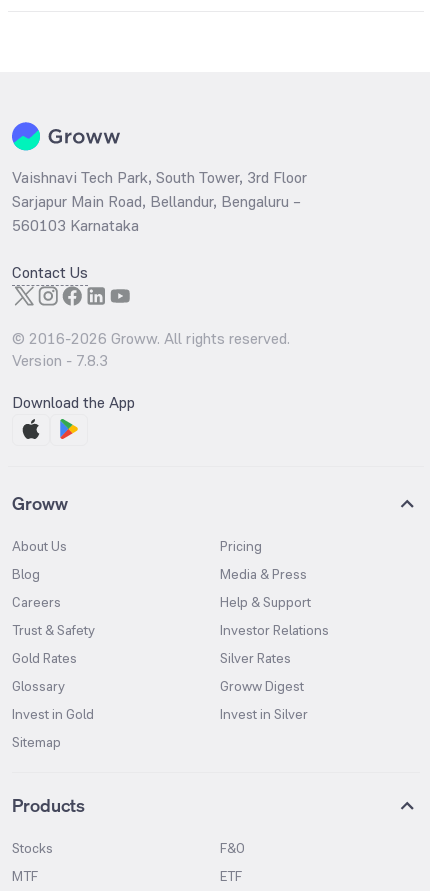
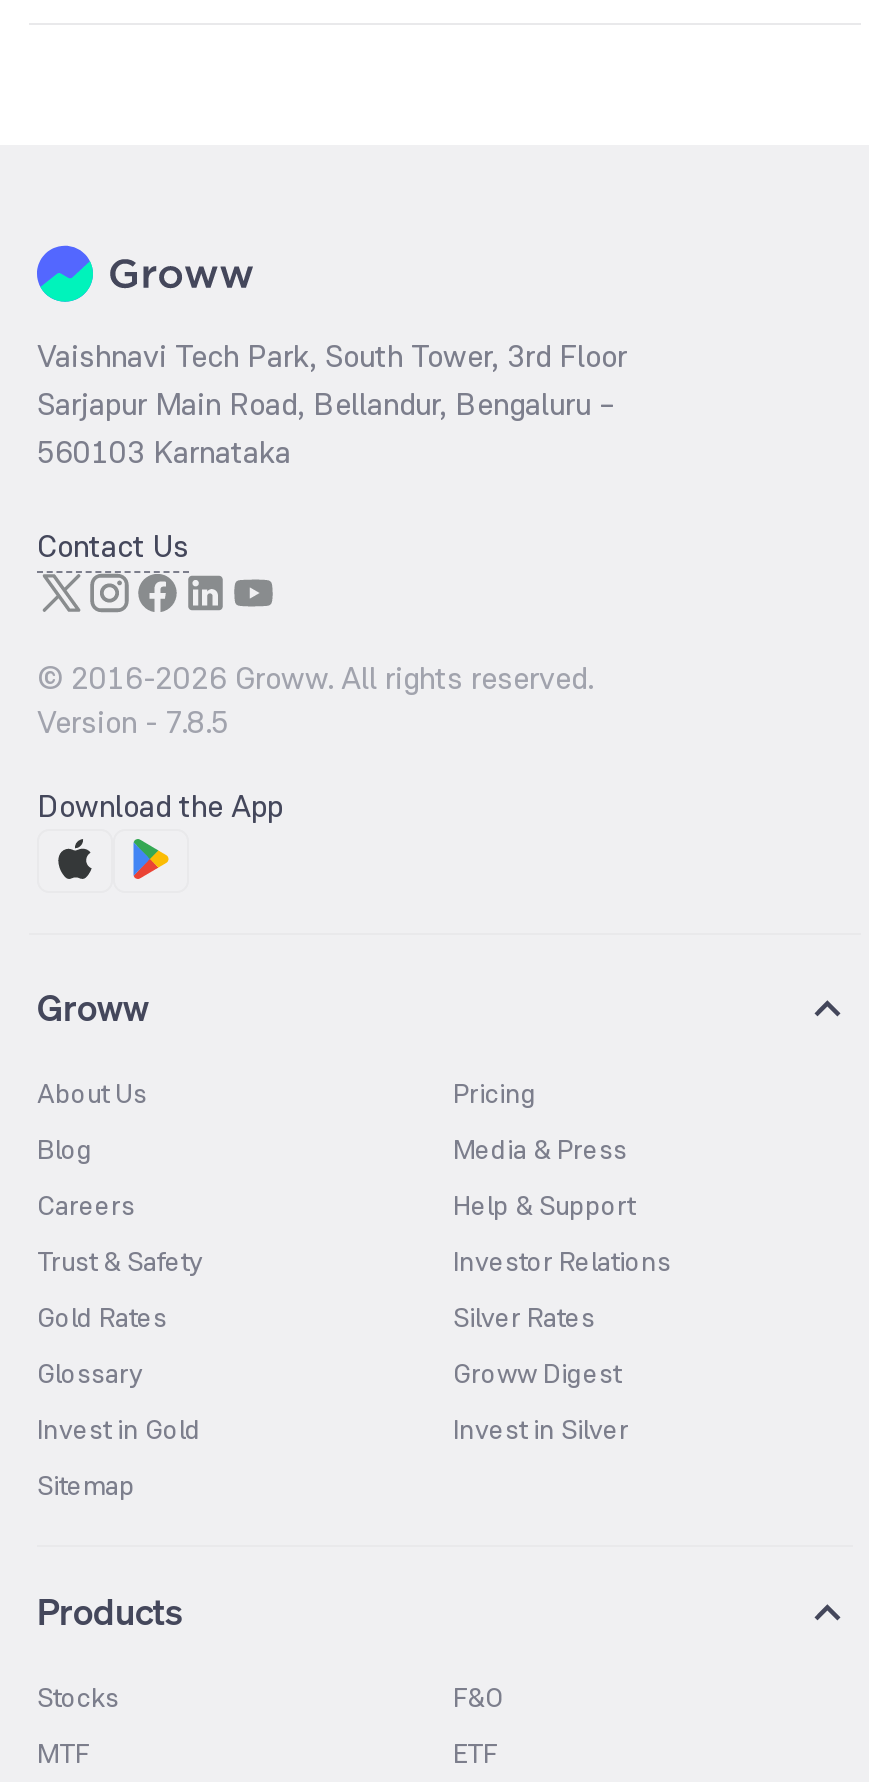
- Version - 7.8.3
+ Version - 7.8.5
